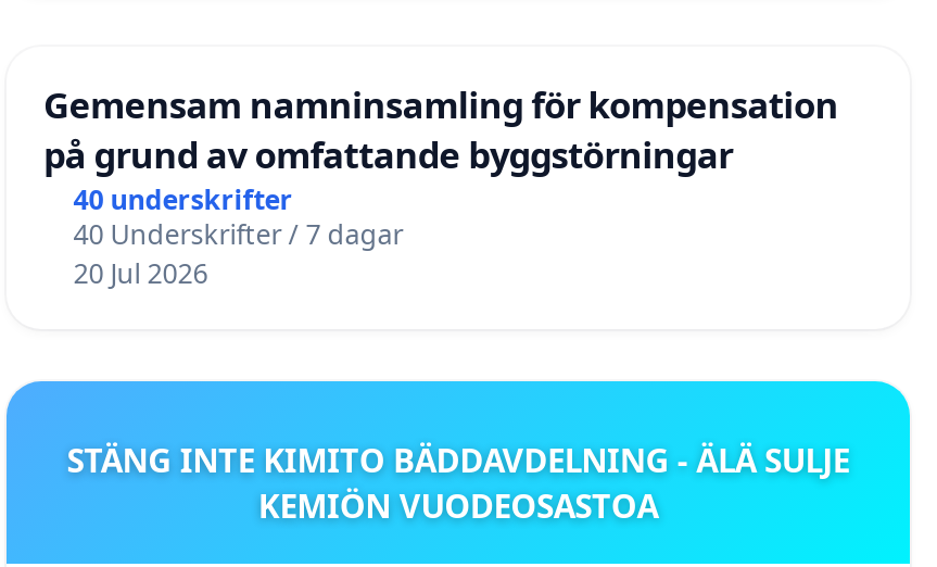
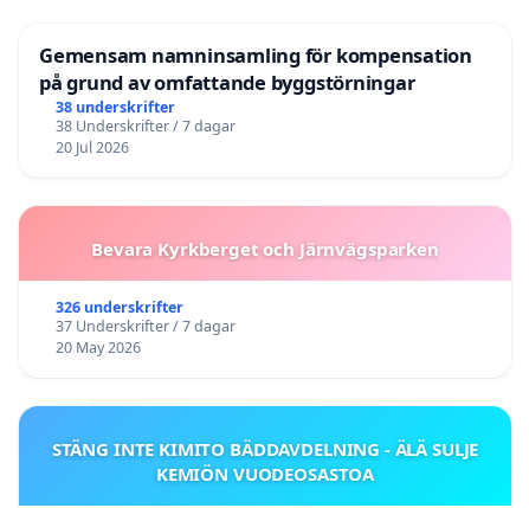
- 40 underskrifter
+ 38 underskrifter

- 40 Underskrifter / 7 dagar
+ 38 Underskrifter / 7 dagar

+ Bevara Kyrkberget och Järnvägsparken
+ 326 underskrifter
+ 37 Underskrifter / 7 dagar
+ 20 May 2026
